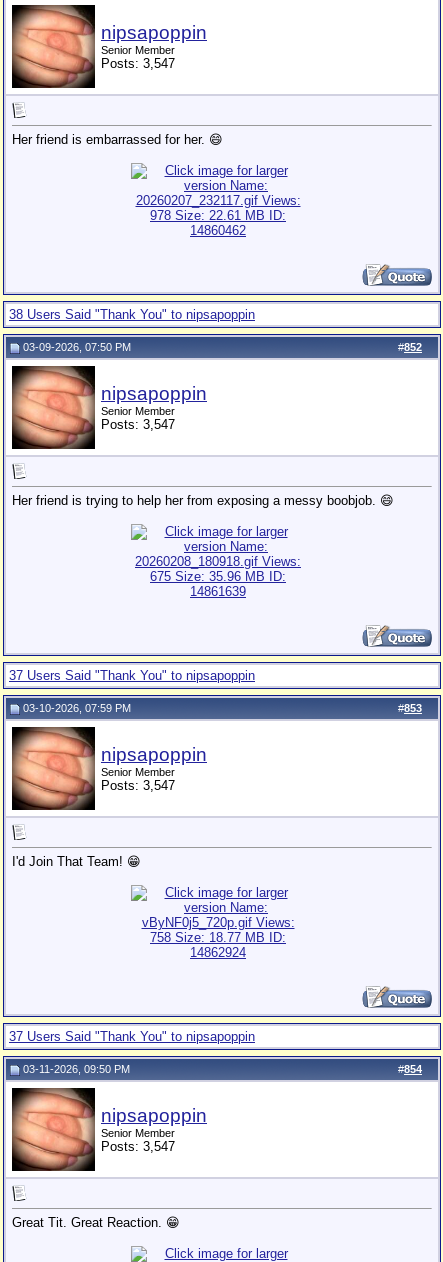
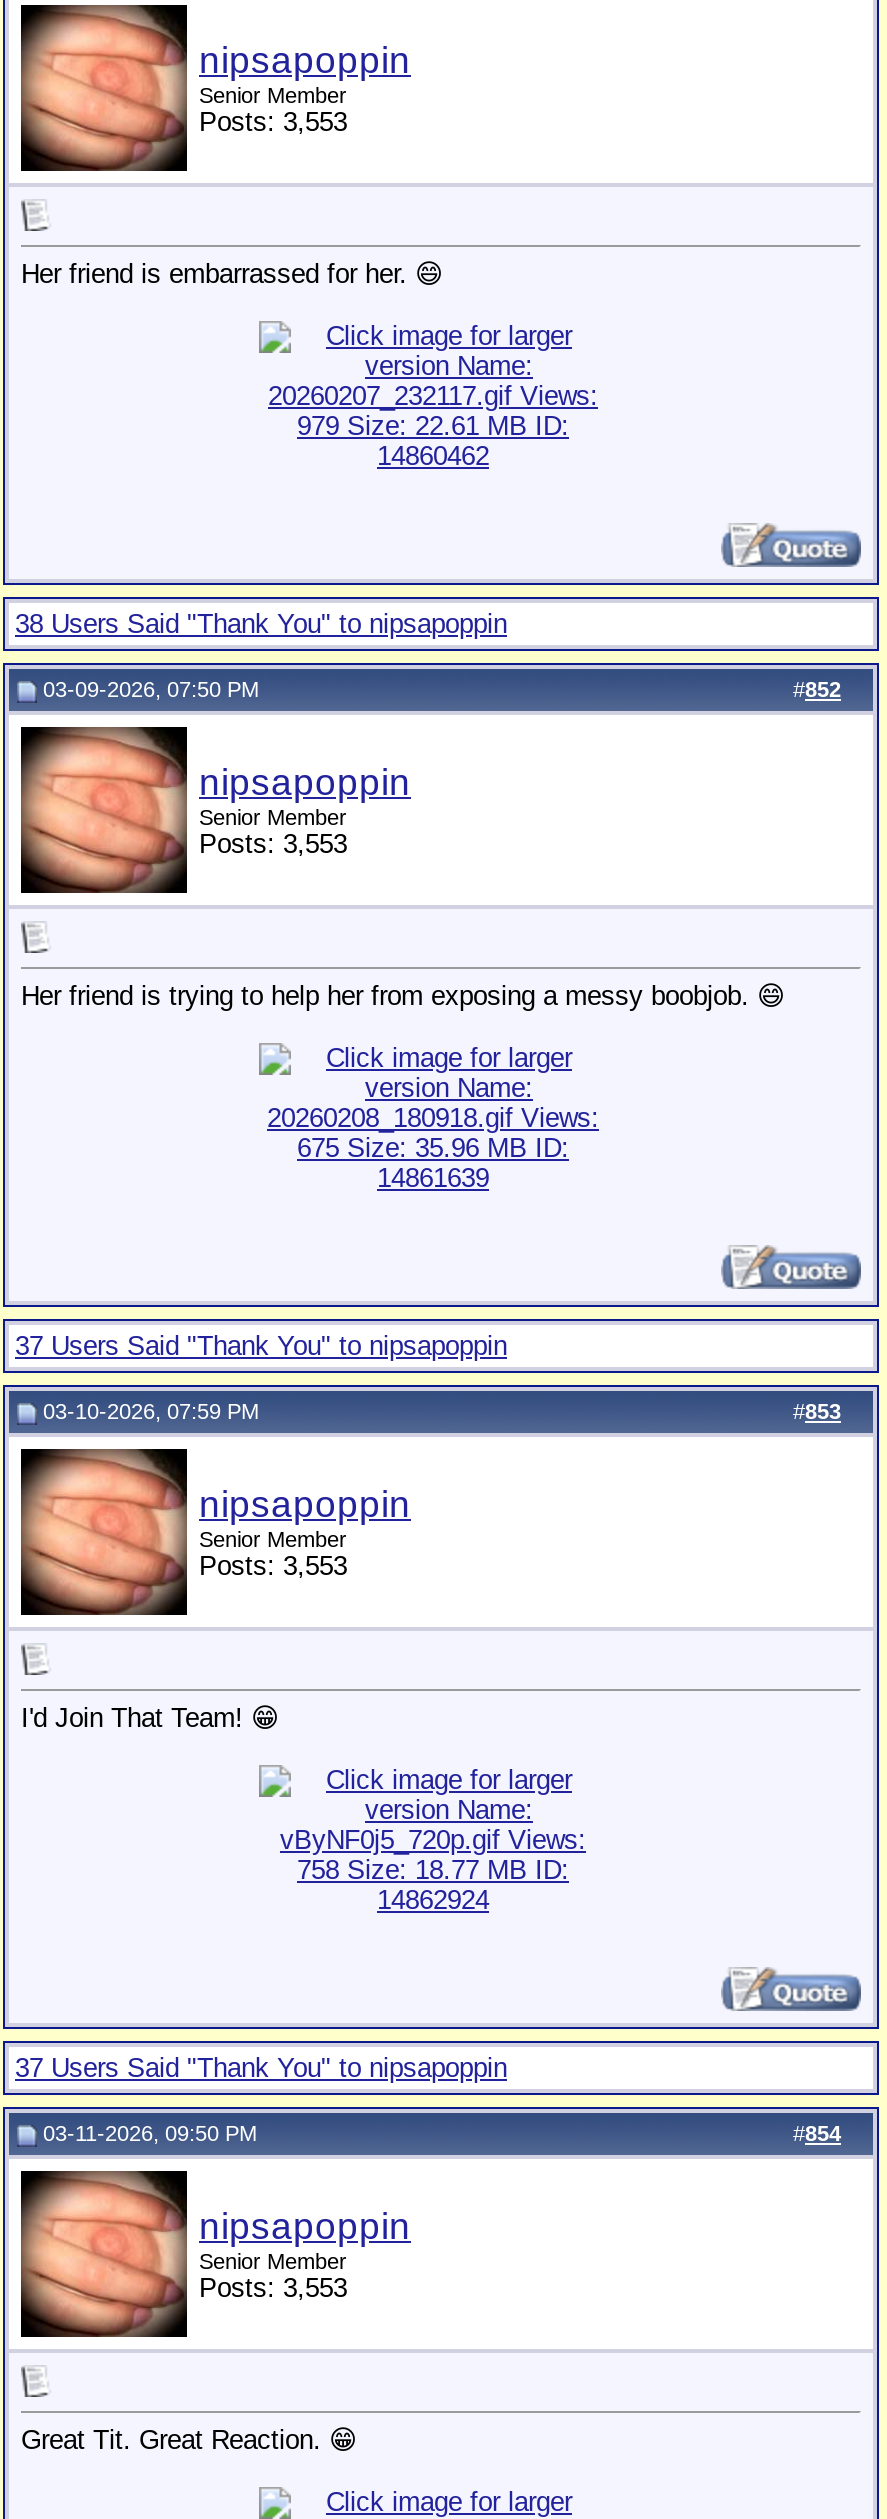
- Posts: 3,547
+ Posts: 3,553

- Posts: 3,547
+ Posts: 3,553

- Posts: 3,547
+ Posts: 3,553

- Posts: 3,547
+ Posts: 3,553
